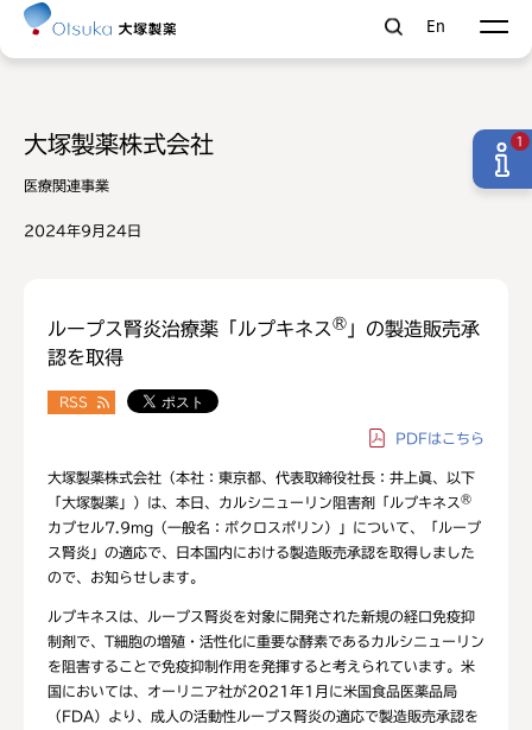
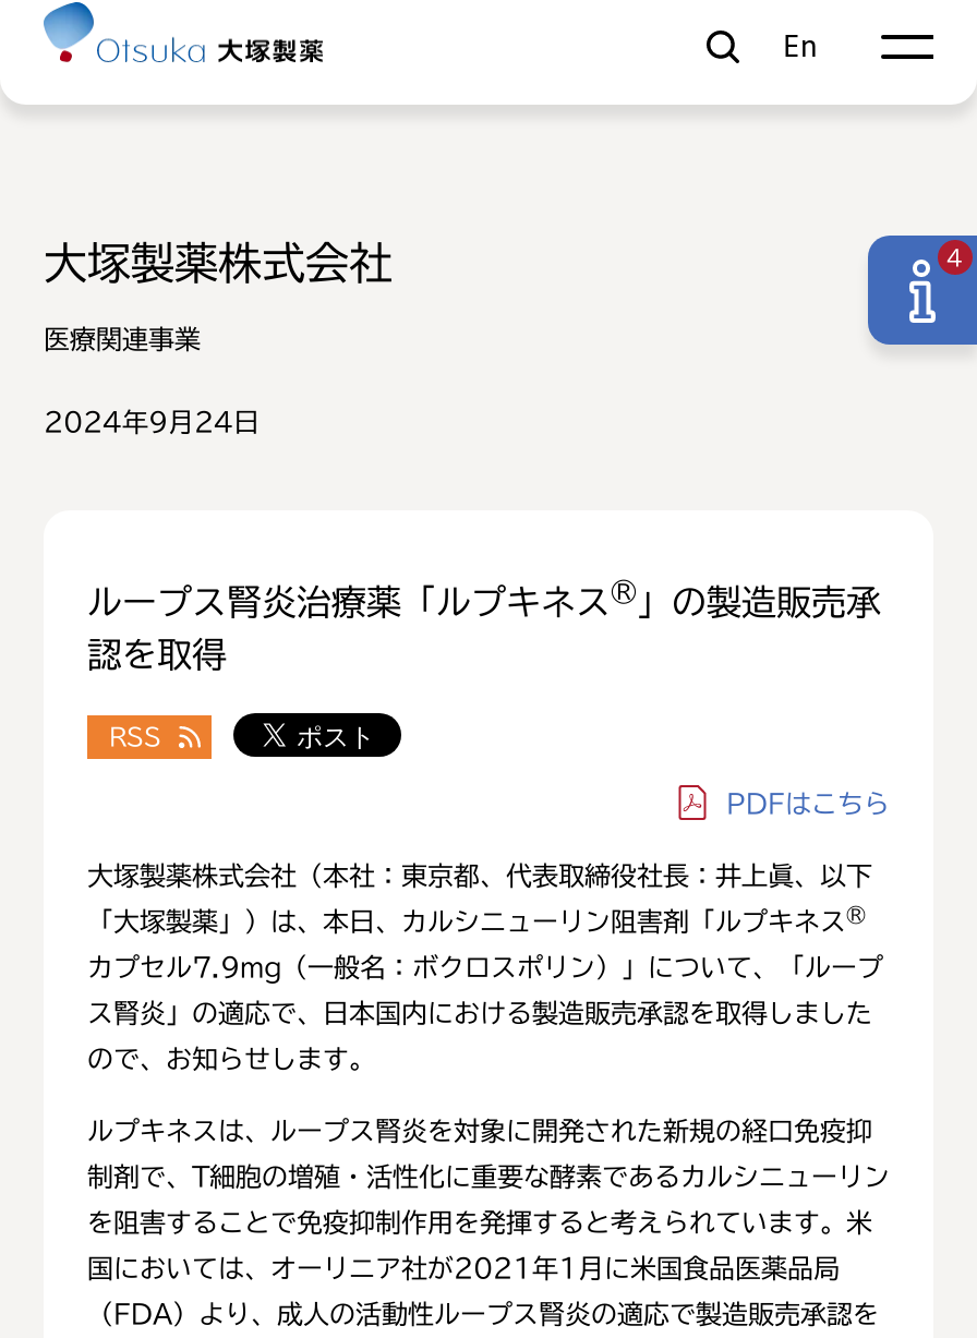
- 1
+ 4
